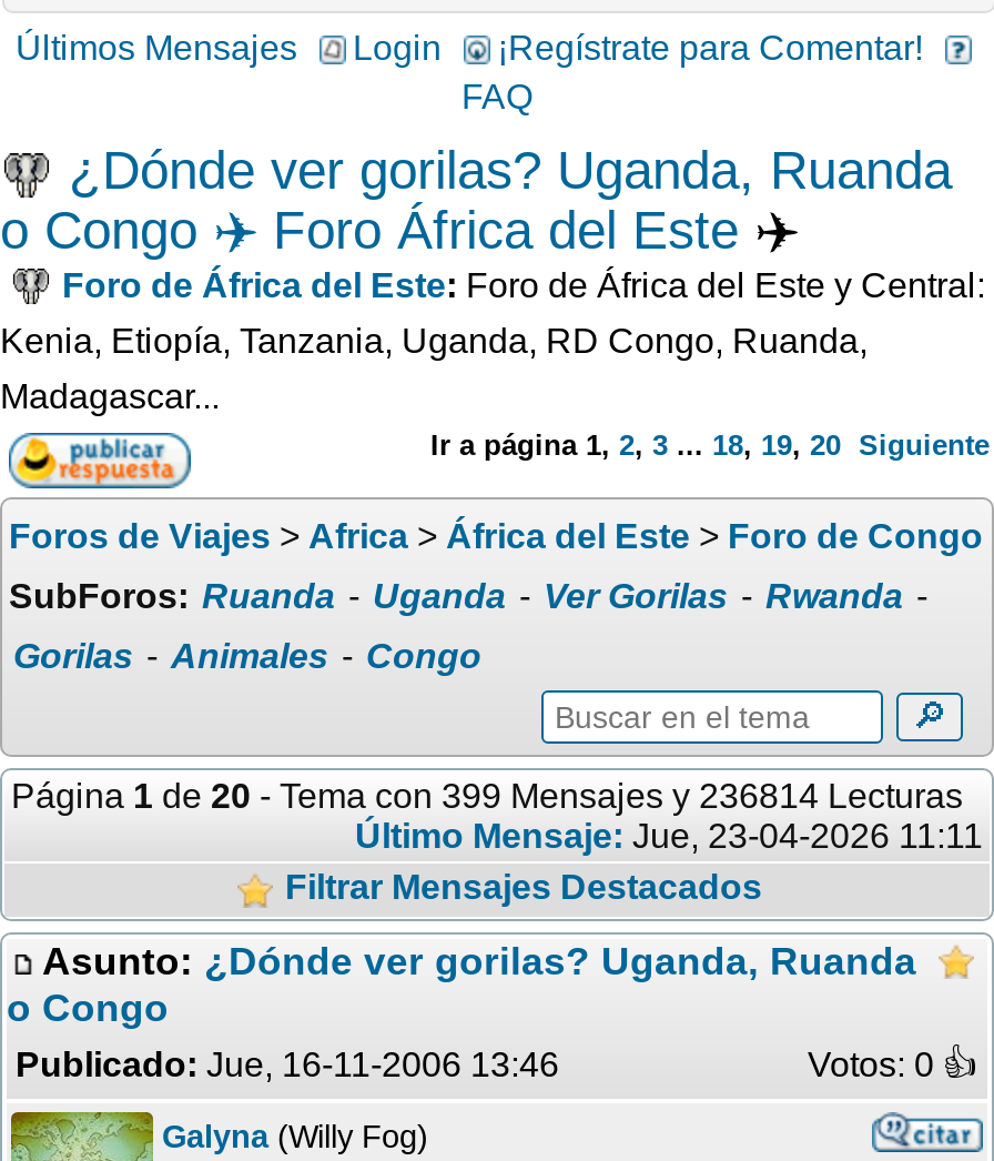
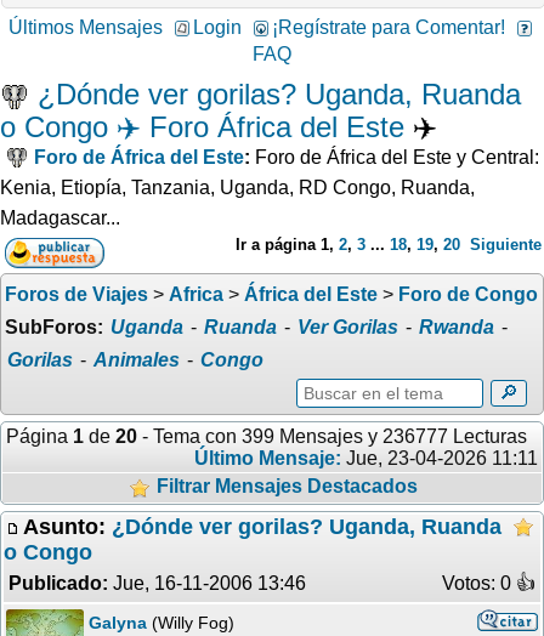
- SubForos: Ruanda - Uganda - Ver Gorilas - Rwanda -
+ SubForos: Uganda - Ruanda - Ver Gorilas - Rwanda -

- Página 1 de 20 - Tema con 399 Mensajes y 236814 Lecturas
+ Página 1 de 20 - Tema con 399 Mensajes y 236777 Lecturas
